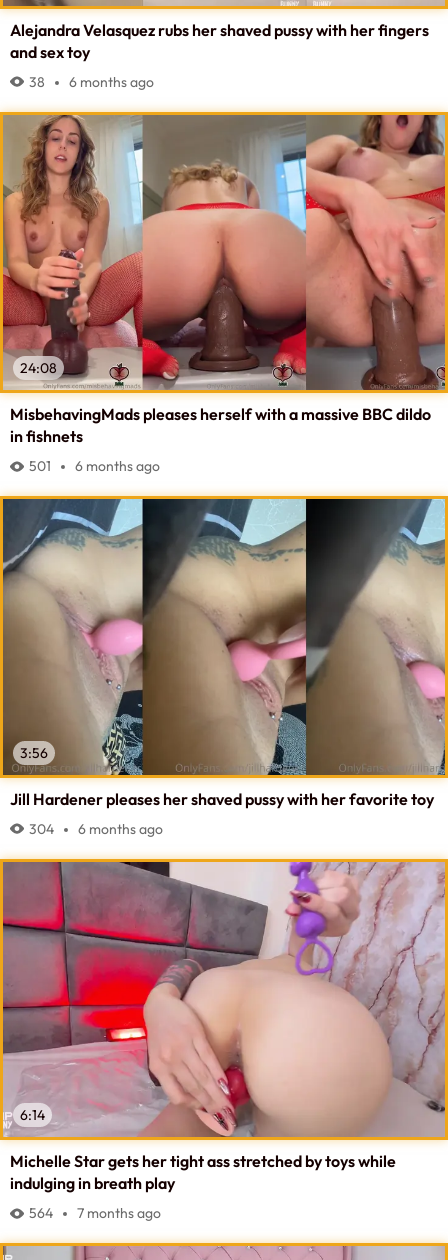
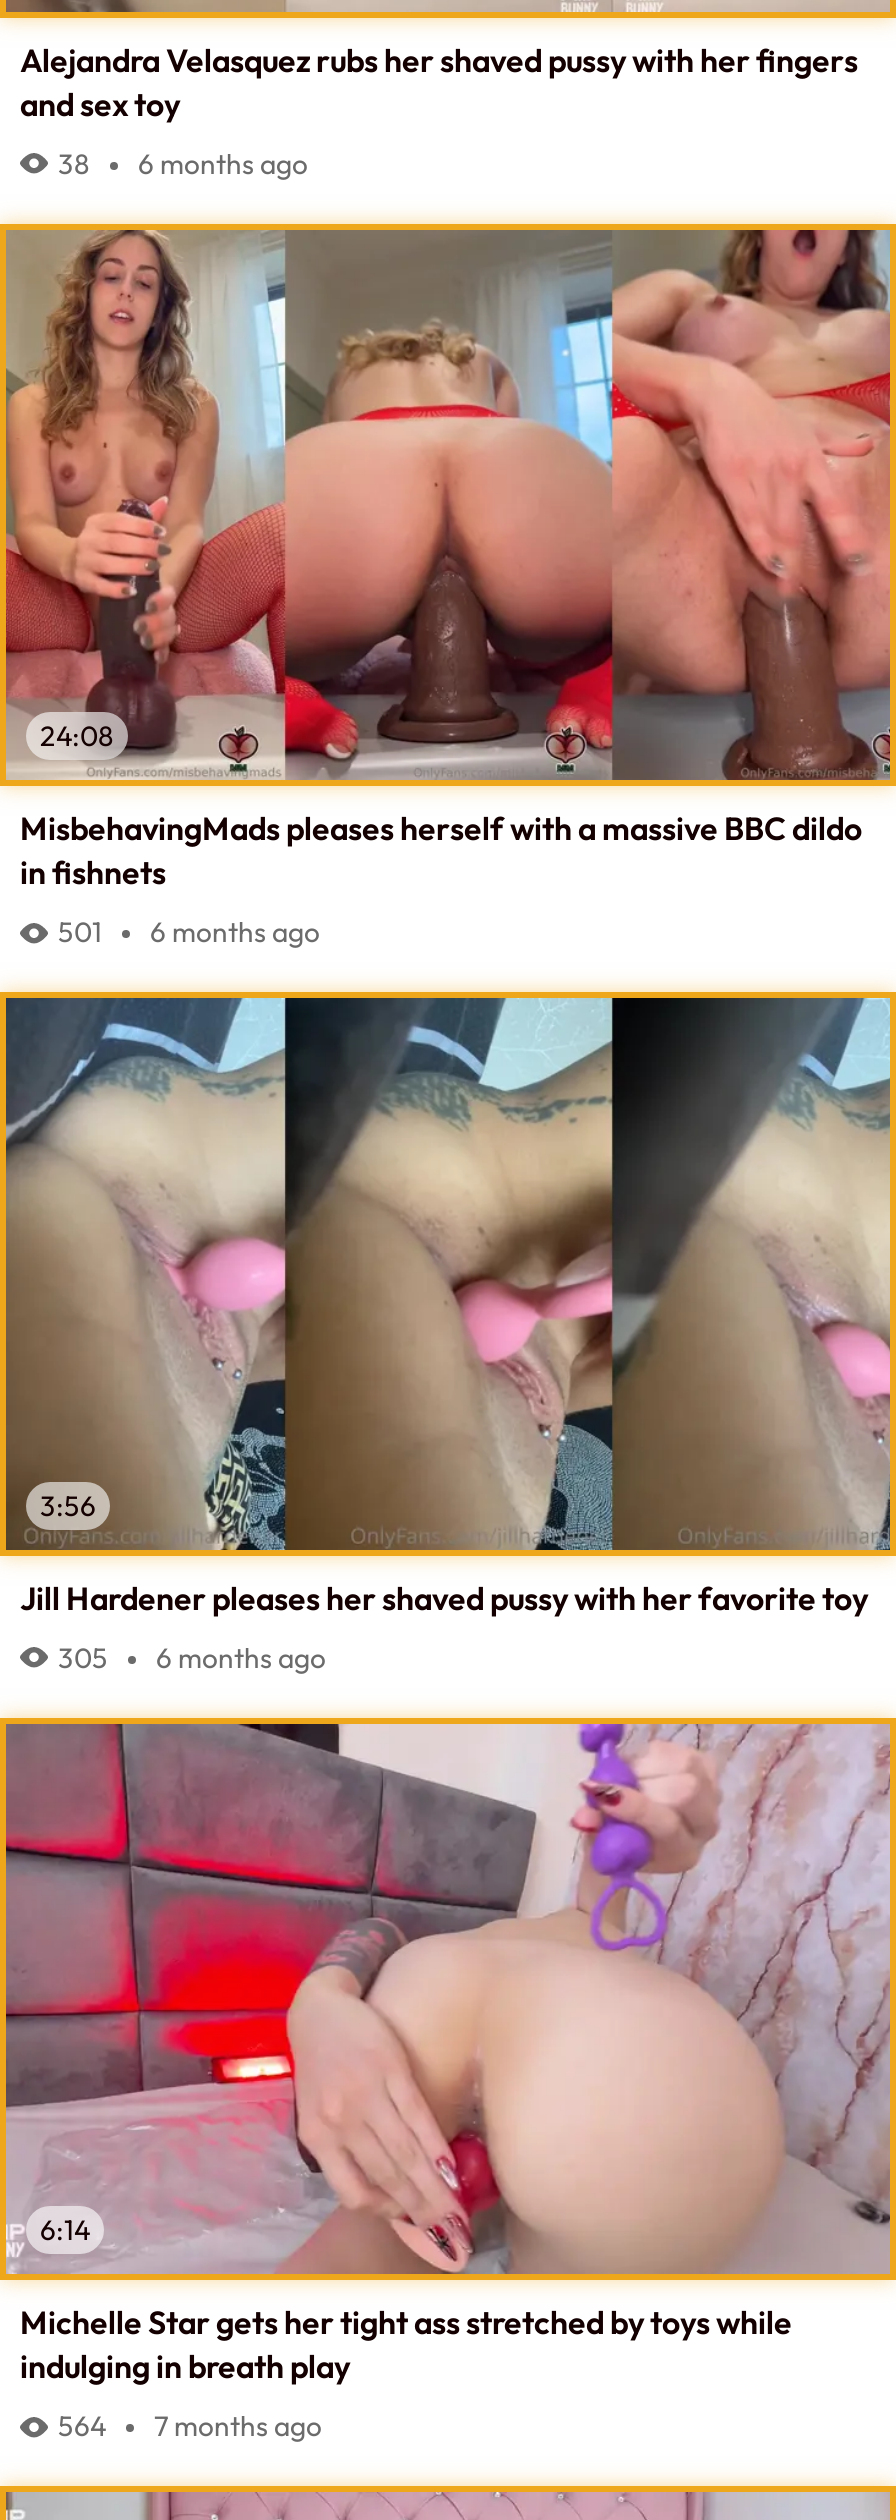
- 304 6 months ago
+ 305 6 months ago
